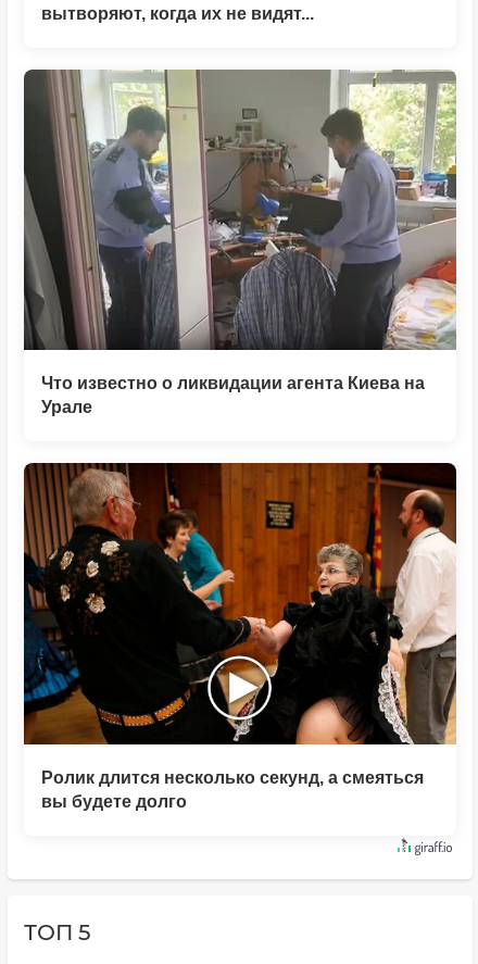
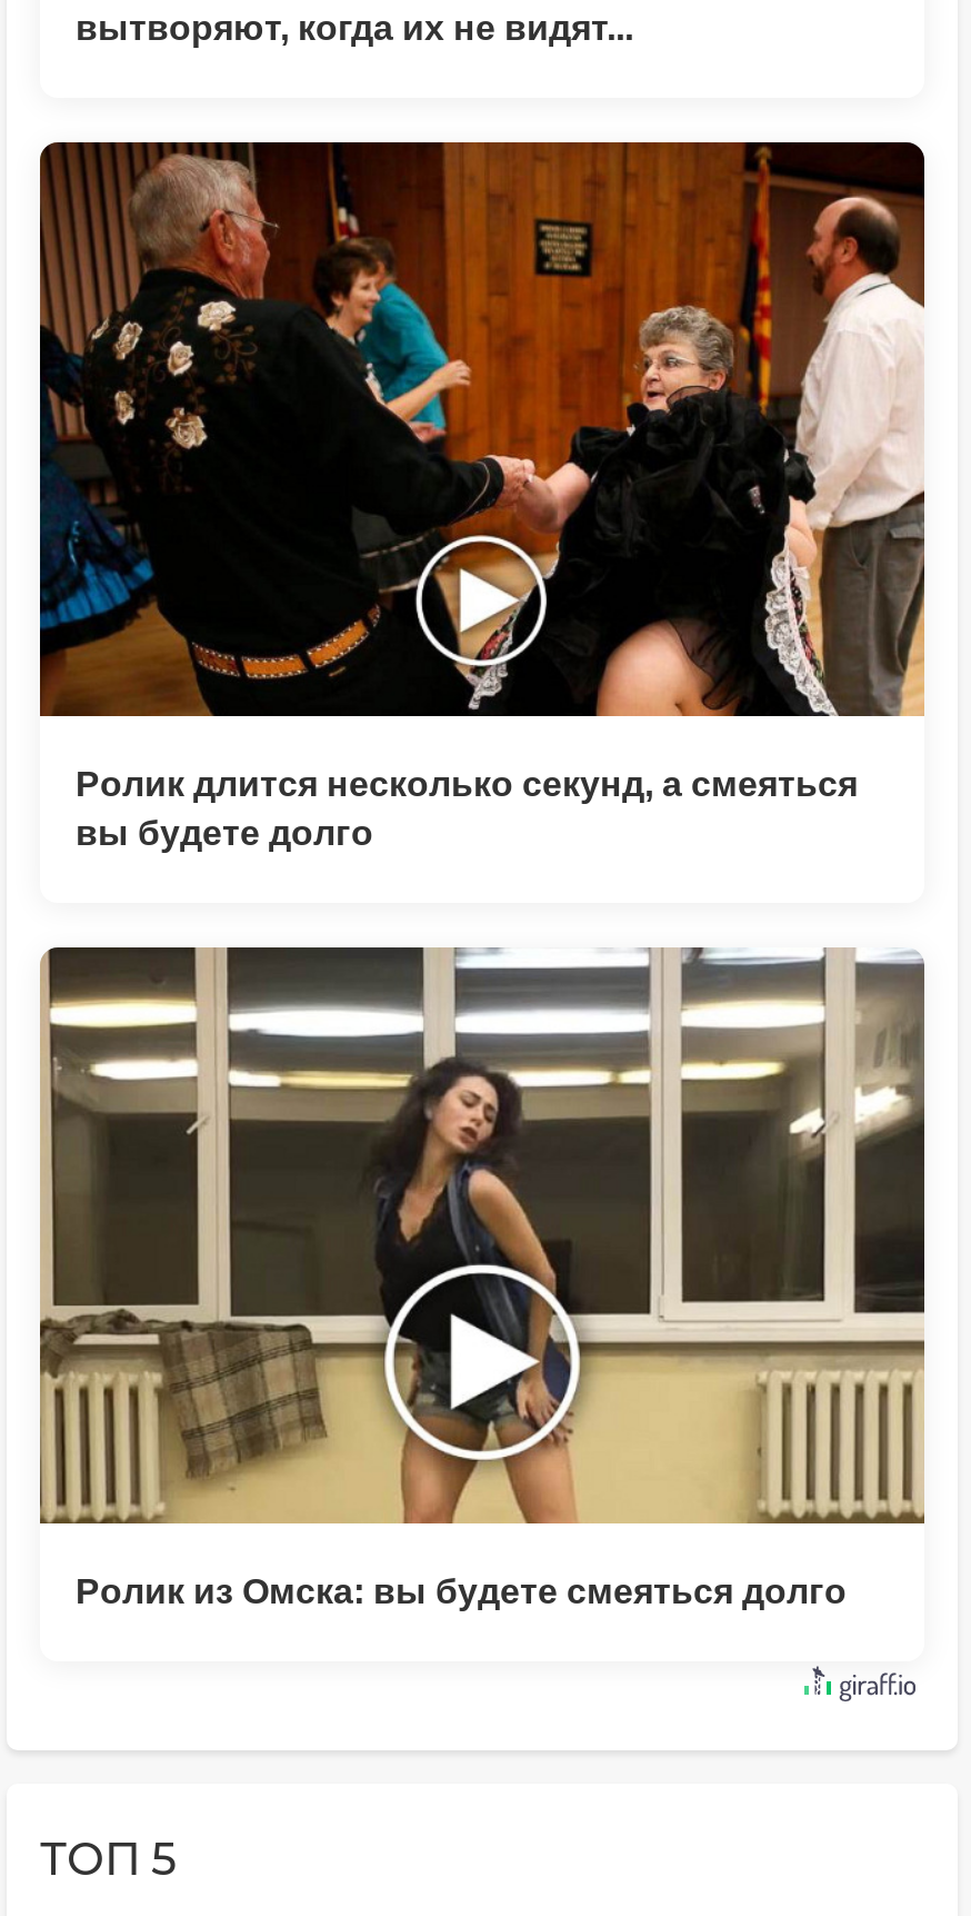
- [image]
- Что известно о ликвидации агента Киева на
- Урале

moved up: [image] | Ролик длится несколько секунд, а смеяться | вы будете долго

+ [image]
+ Ролик из Омска: вы будете смеяться долго
